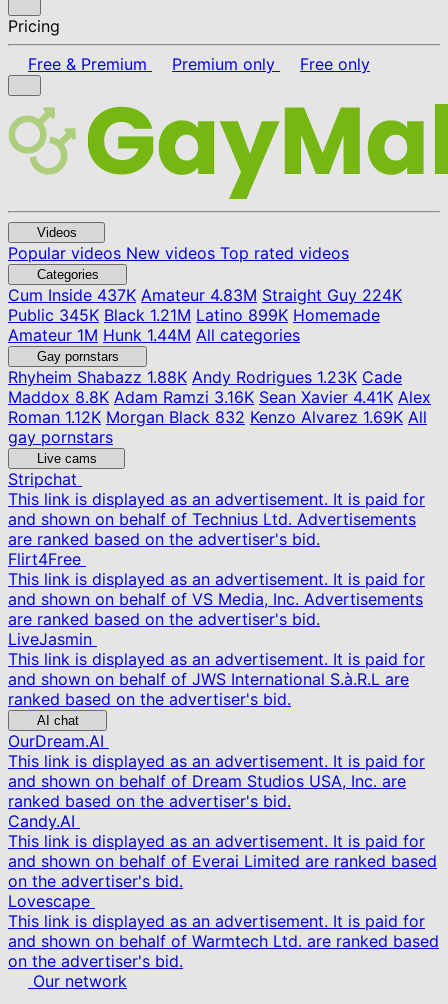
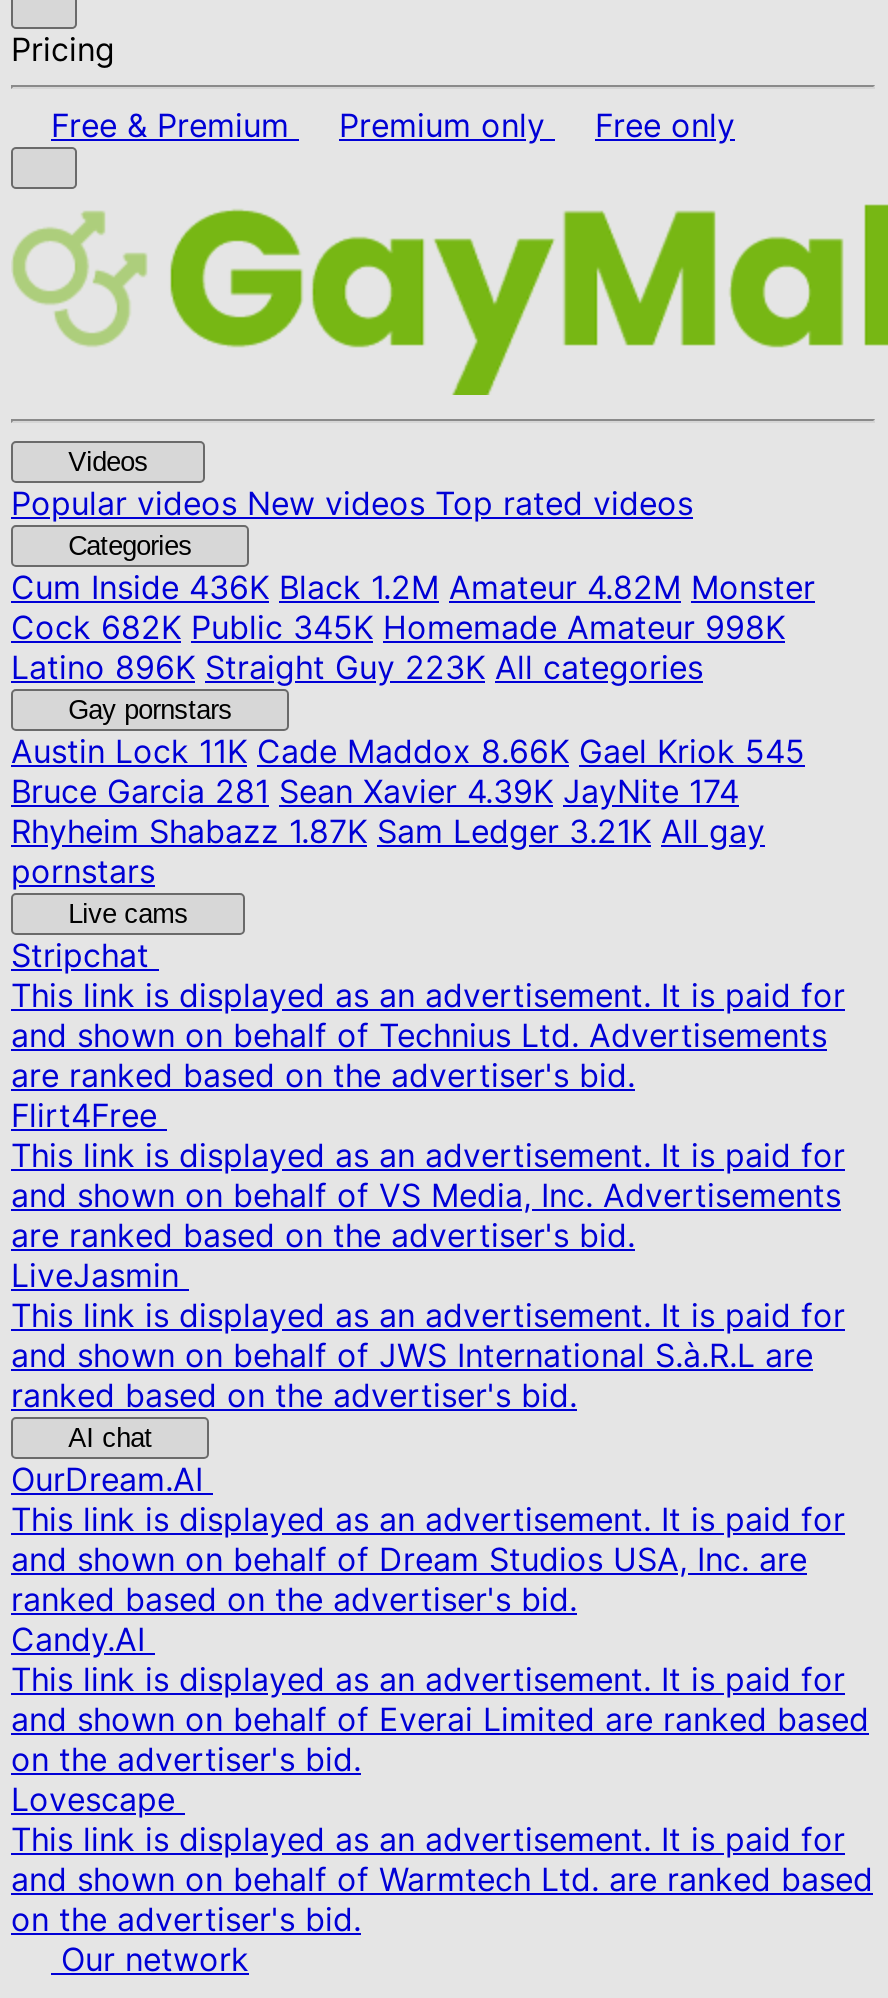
- Cum Inside437K Amateur 4.83M Straight Guy 224K
- Public 345K Black 1.21M Latino 899K Homemade
- Amateur 1M Hunk 1.44M All categories
+ Cum Inside436K Black 1.2M Amateur 4.82M Monster
+ Cock 682K Public 345K Homemade Amateur 998K
+ Latino 896K Straight Guy 223K All categories

- Rhyheim Shabazz1.88K Andy Rodrigues 1.23K Cade
- Maddox 8.8K Adam Ramzi 3.16K Sean Xavier 4.41K Alex
- Roman 1.12K Morgan Black 832 Kenzo Alvarez 1.69K All
- gay pornstars
+ Austin Lock11K Cade Maddox 8.66K Gael Kriok 545
+ Bruce Garcia 281 Sean Xavier 4.39K JayNite 174
+ Rhyheim Shabazz 1.87K Sam Ledger 3.21K All gay
+ pornstars
